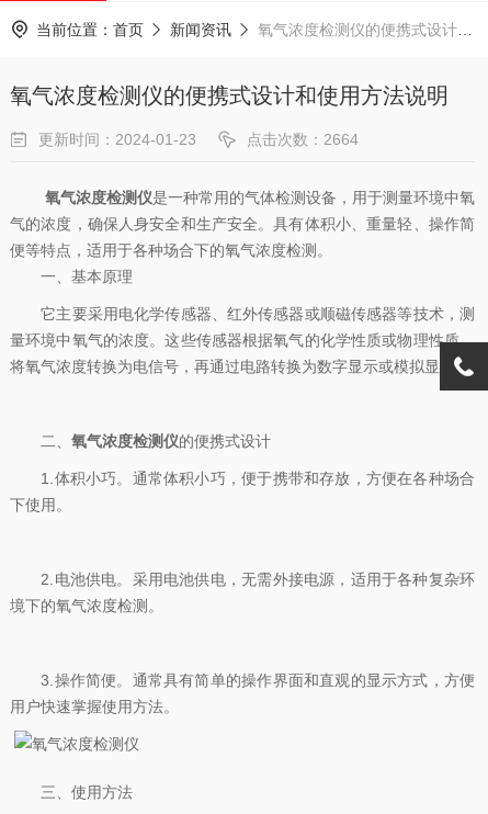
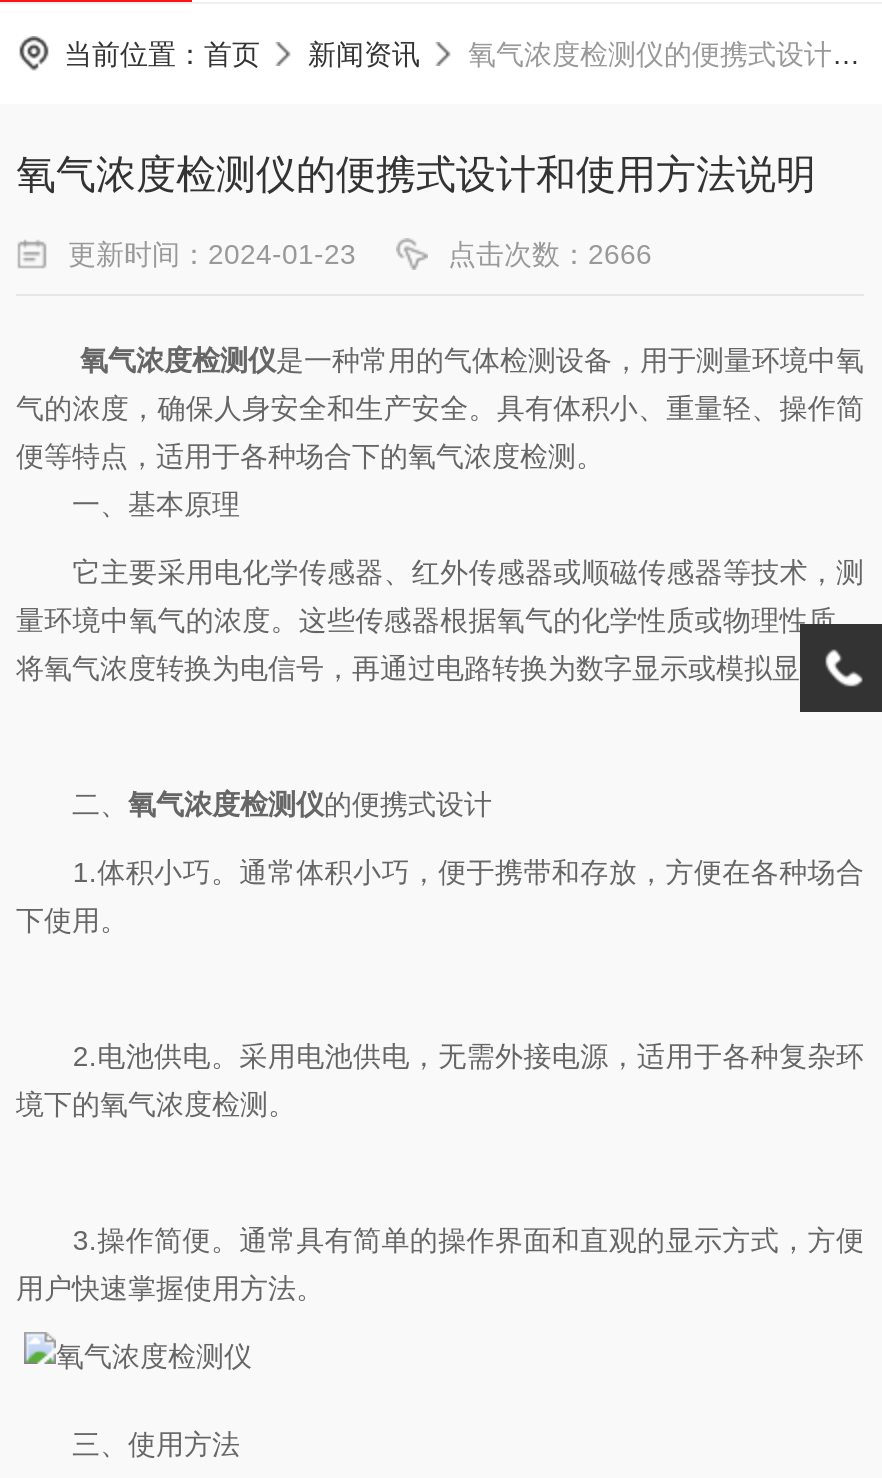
- 点击次数：2664
+ 点击次数：2666
